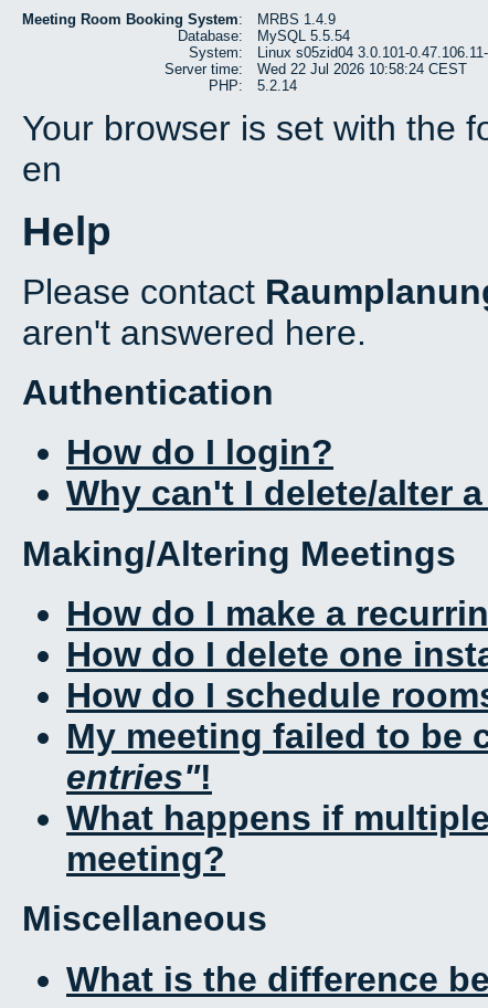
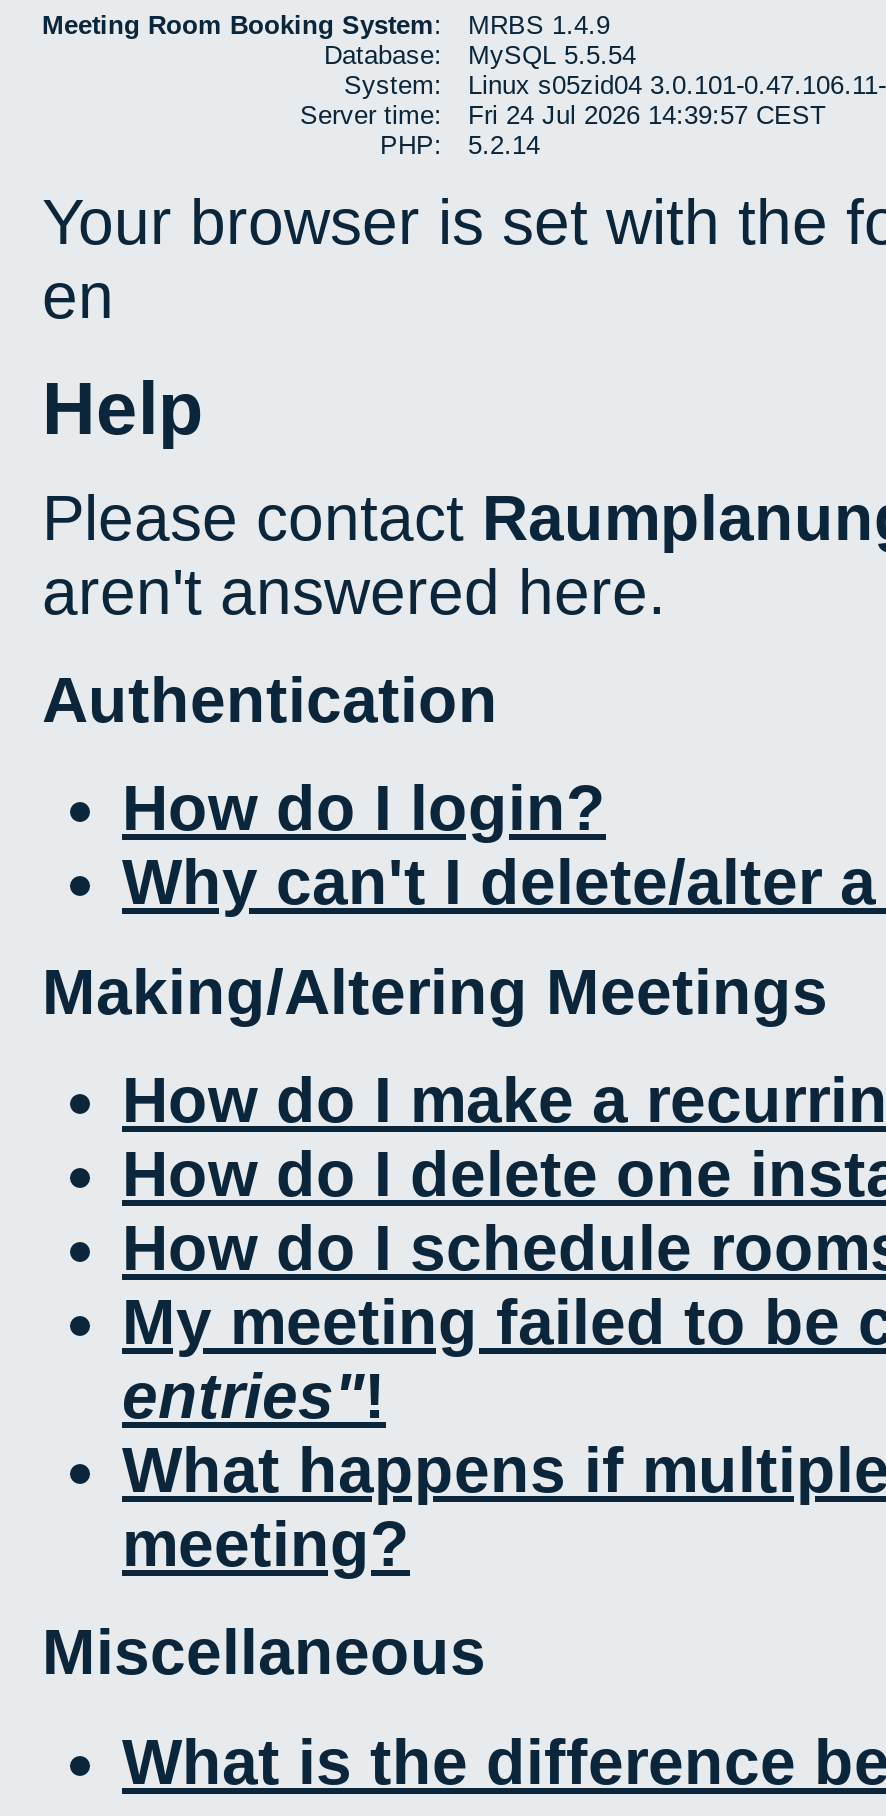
- Server time: Wed 22 Jul 2026 10:58:24 CEST
+ Server time: Fri 24 Jul 2026 14:39:57 CEST
